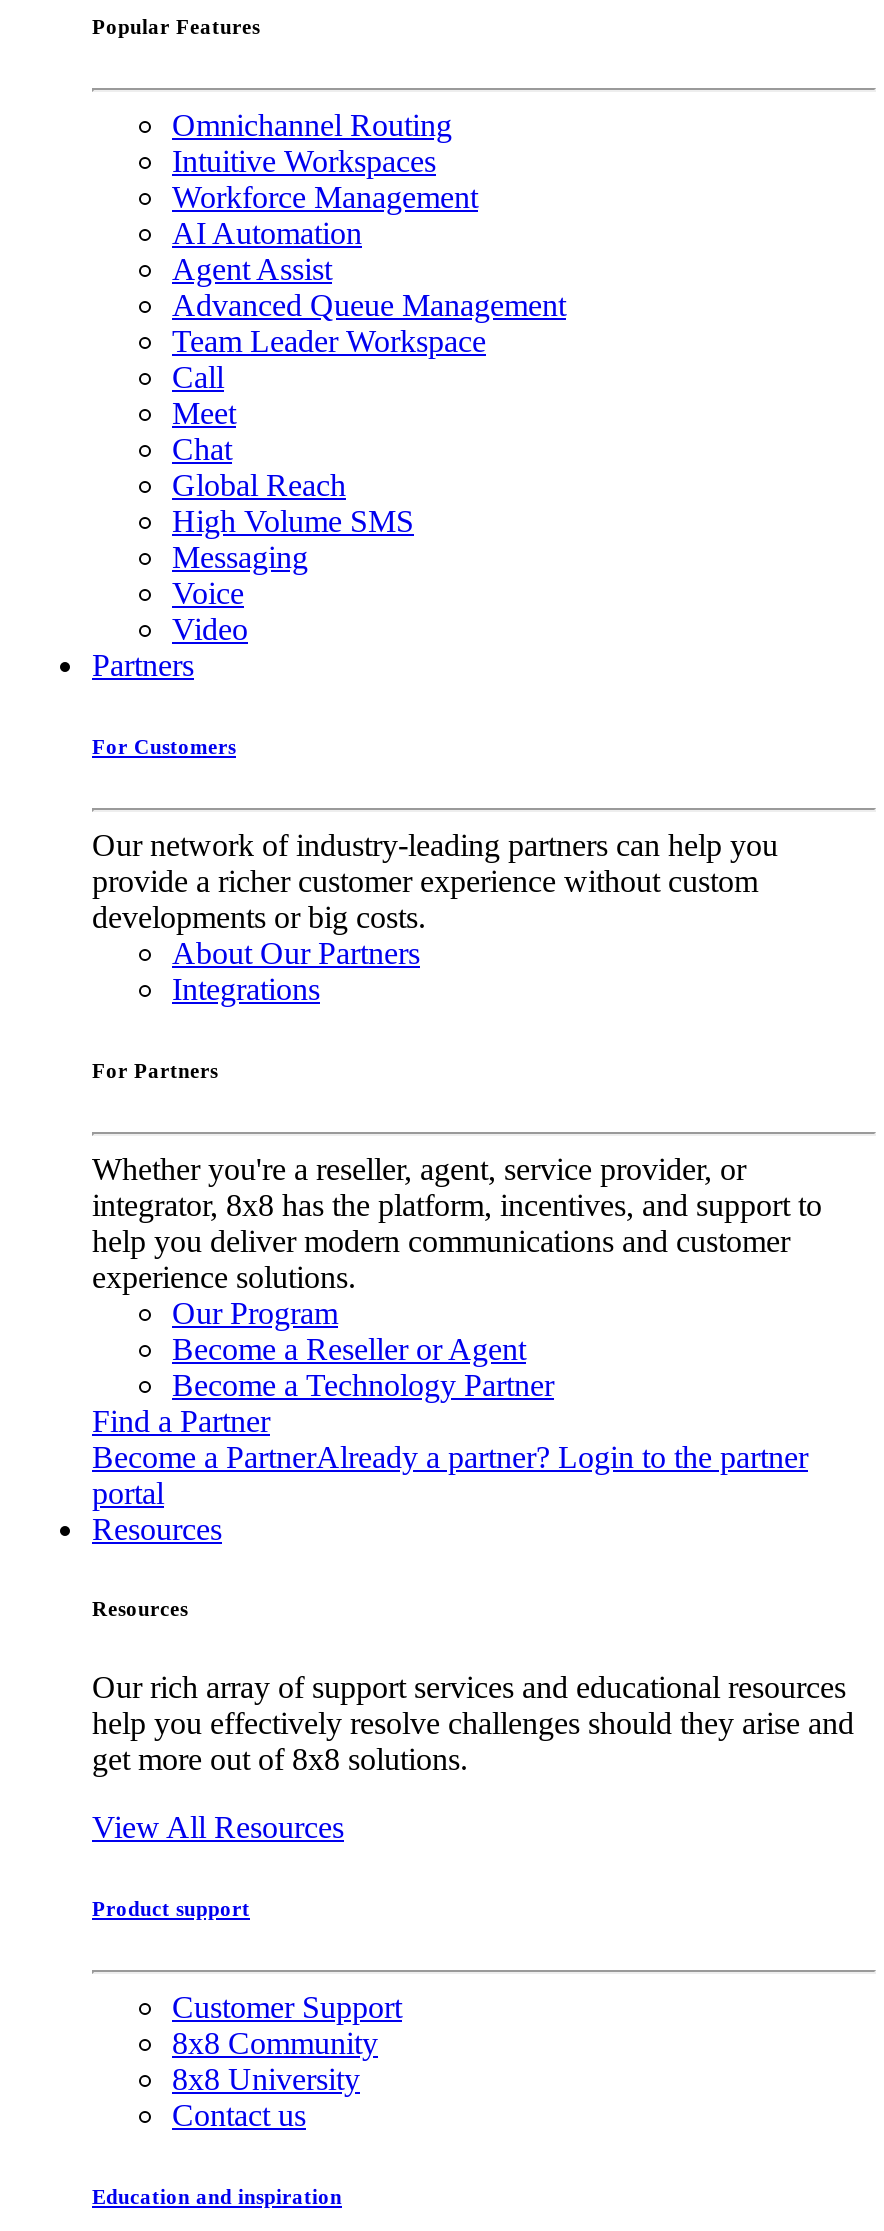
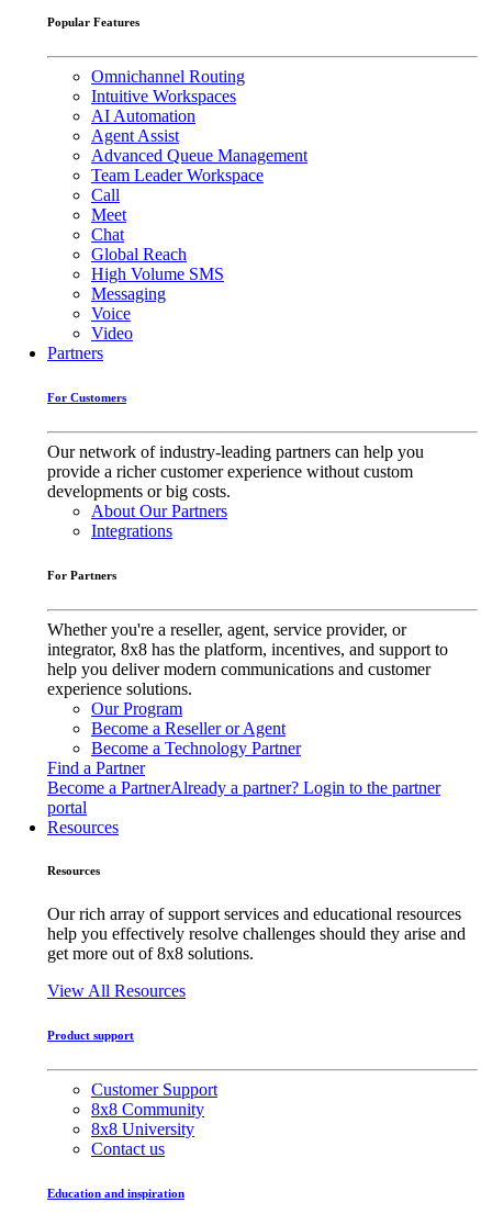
- Workforce Management
